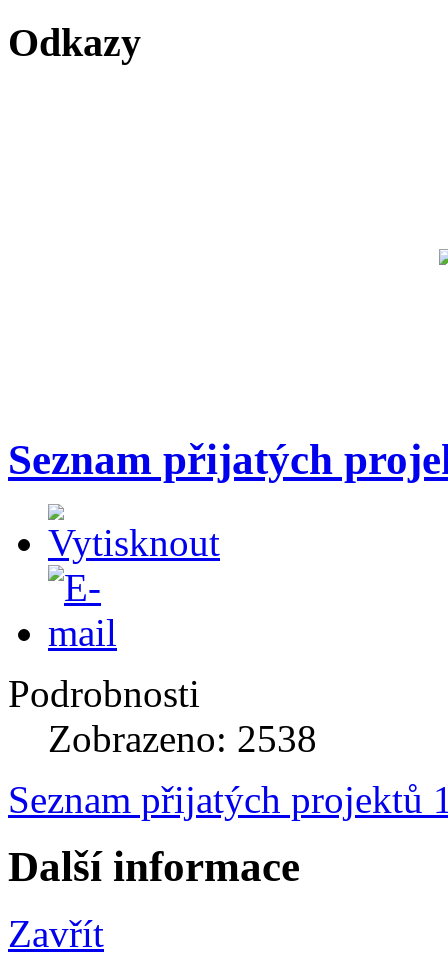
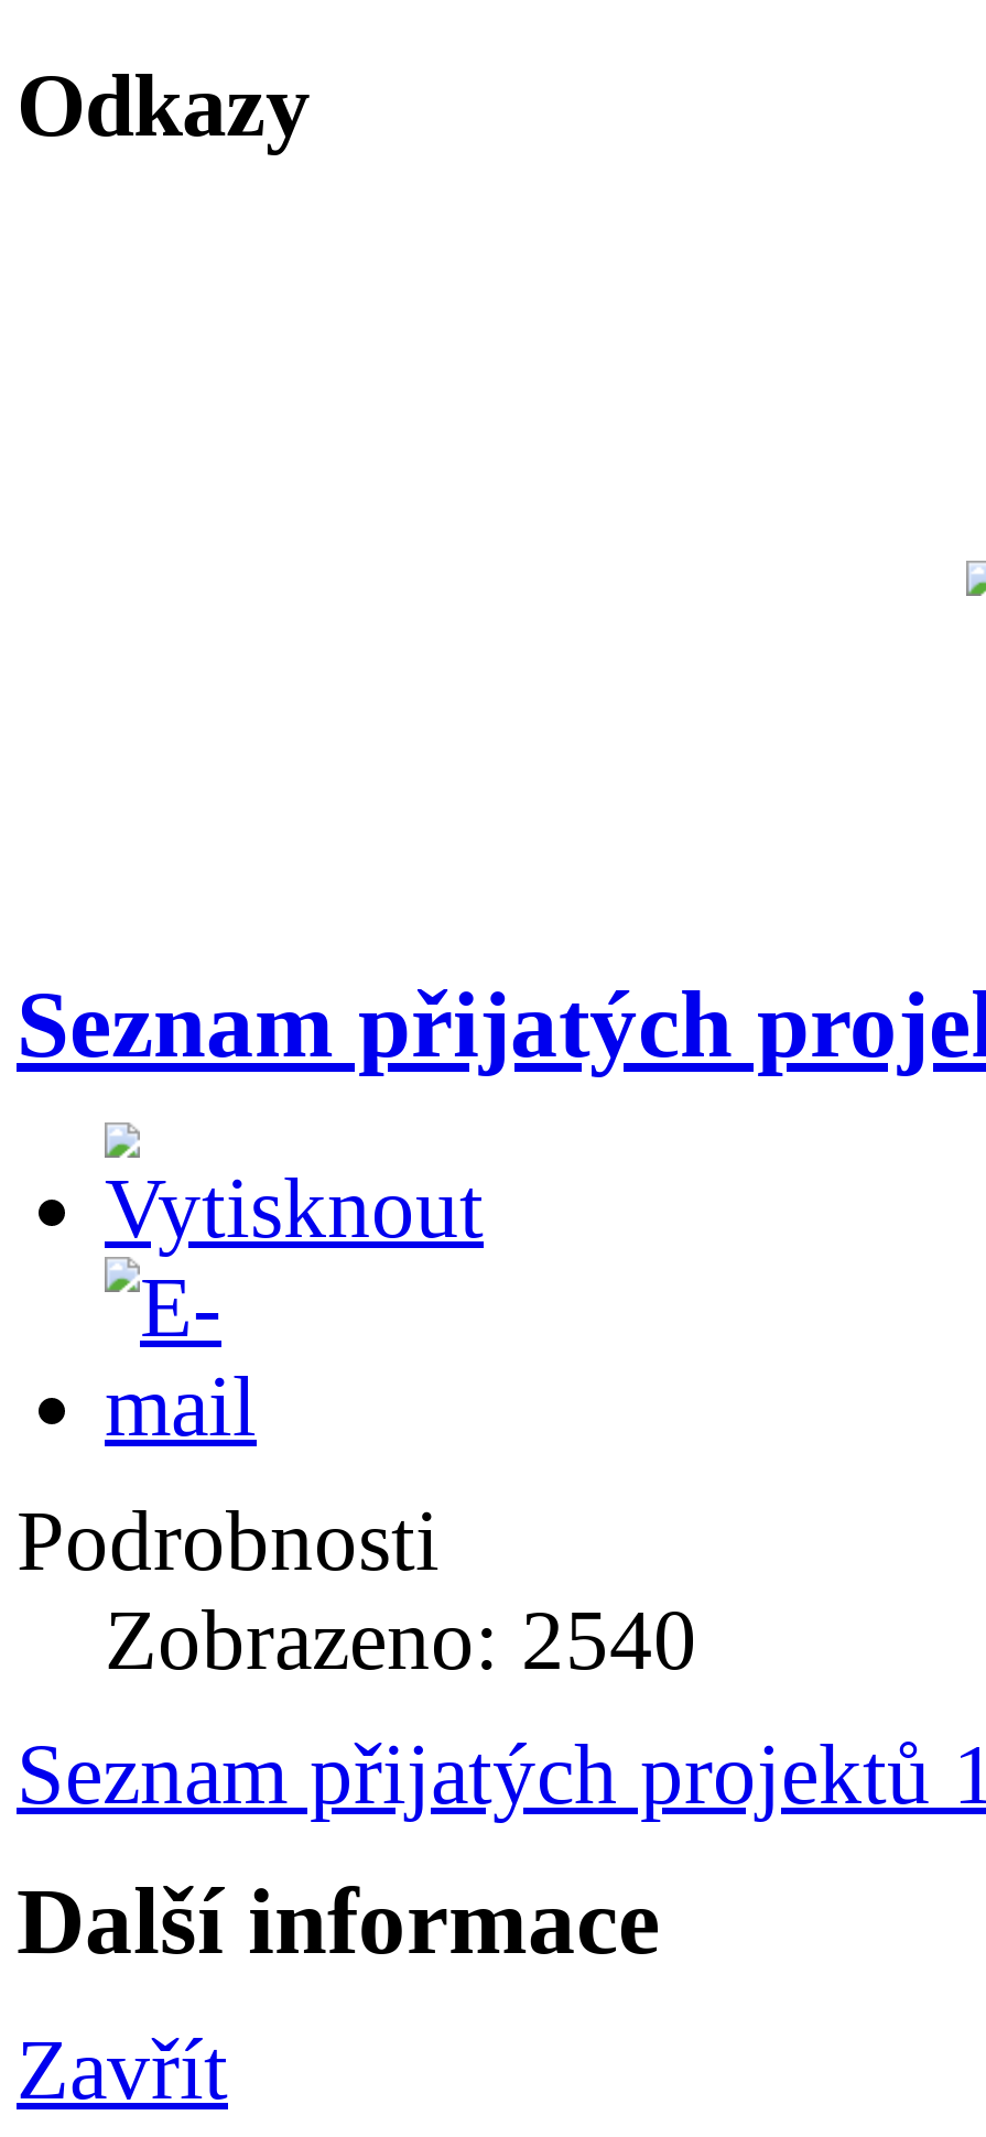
- Zobrazeno: 2538
+ Zobrazeno: 2540
